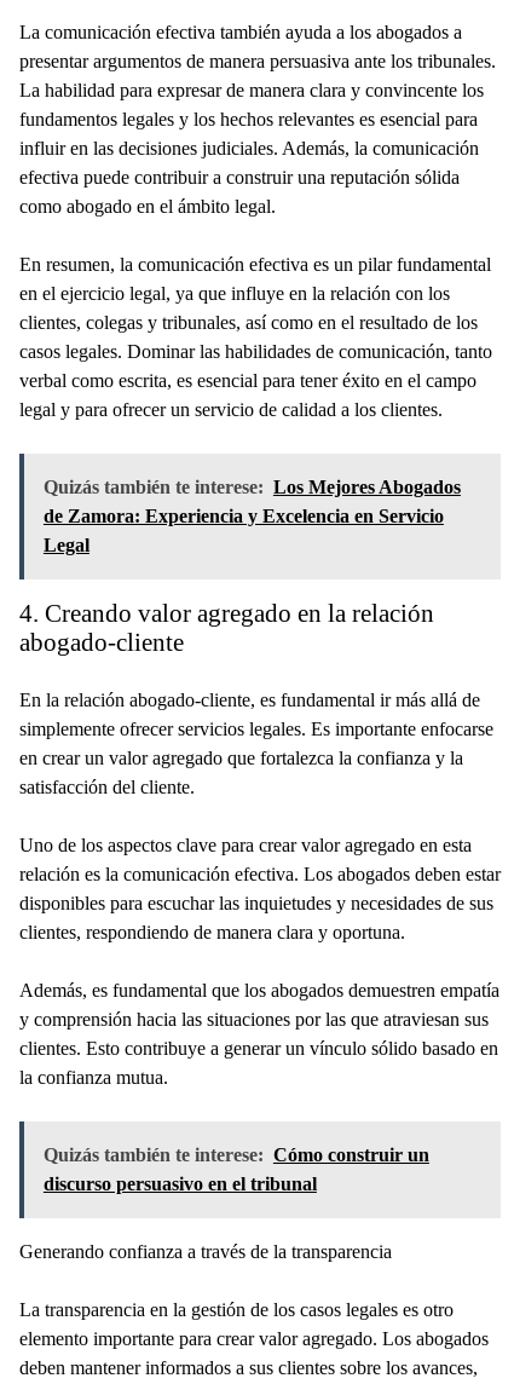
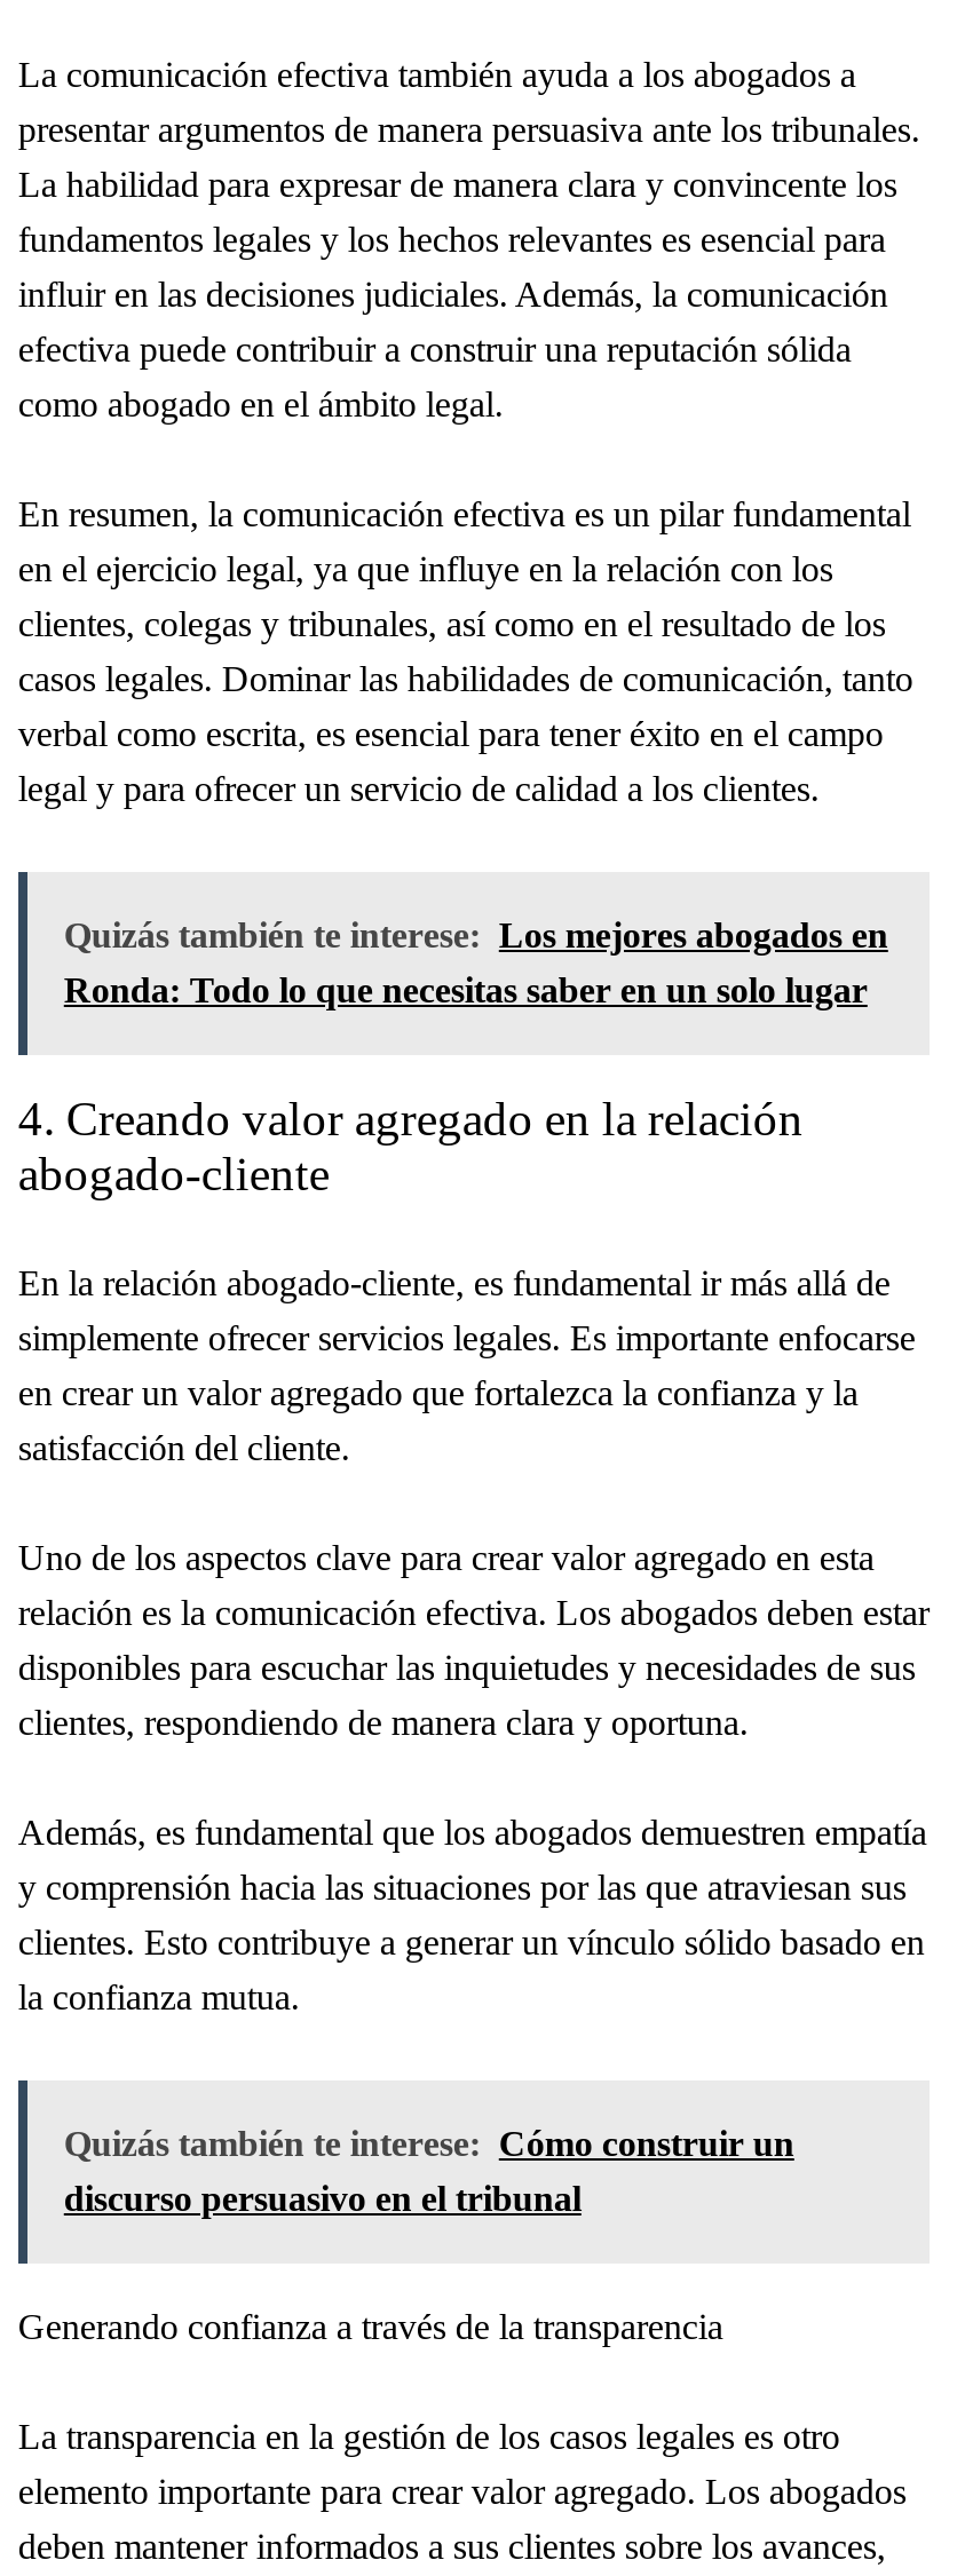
- Quizás también te interese: Los Mejores Abogados
- de Zamora: Experiencia y Excelencia en Servicio
- Legal
+ Quizás también te interese: Los mejores abogados en
+ Ronda: Todo lo que necesitas saber en un solo lugar
